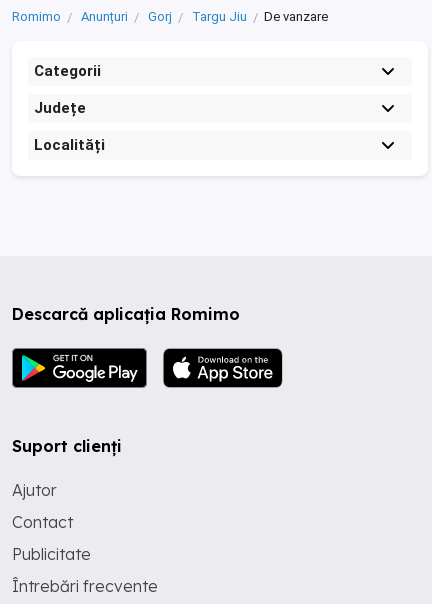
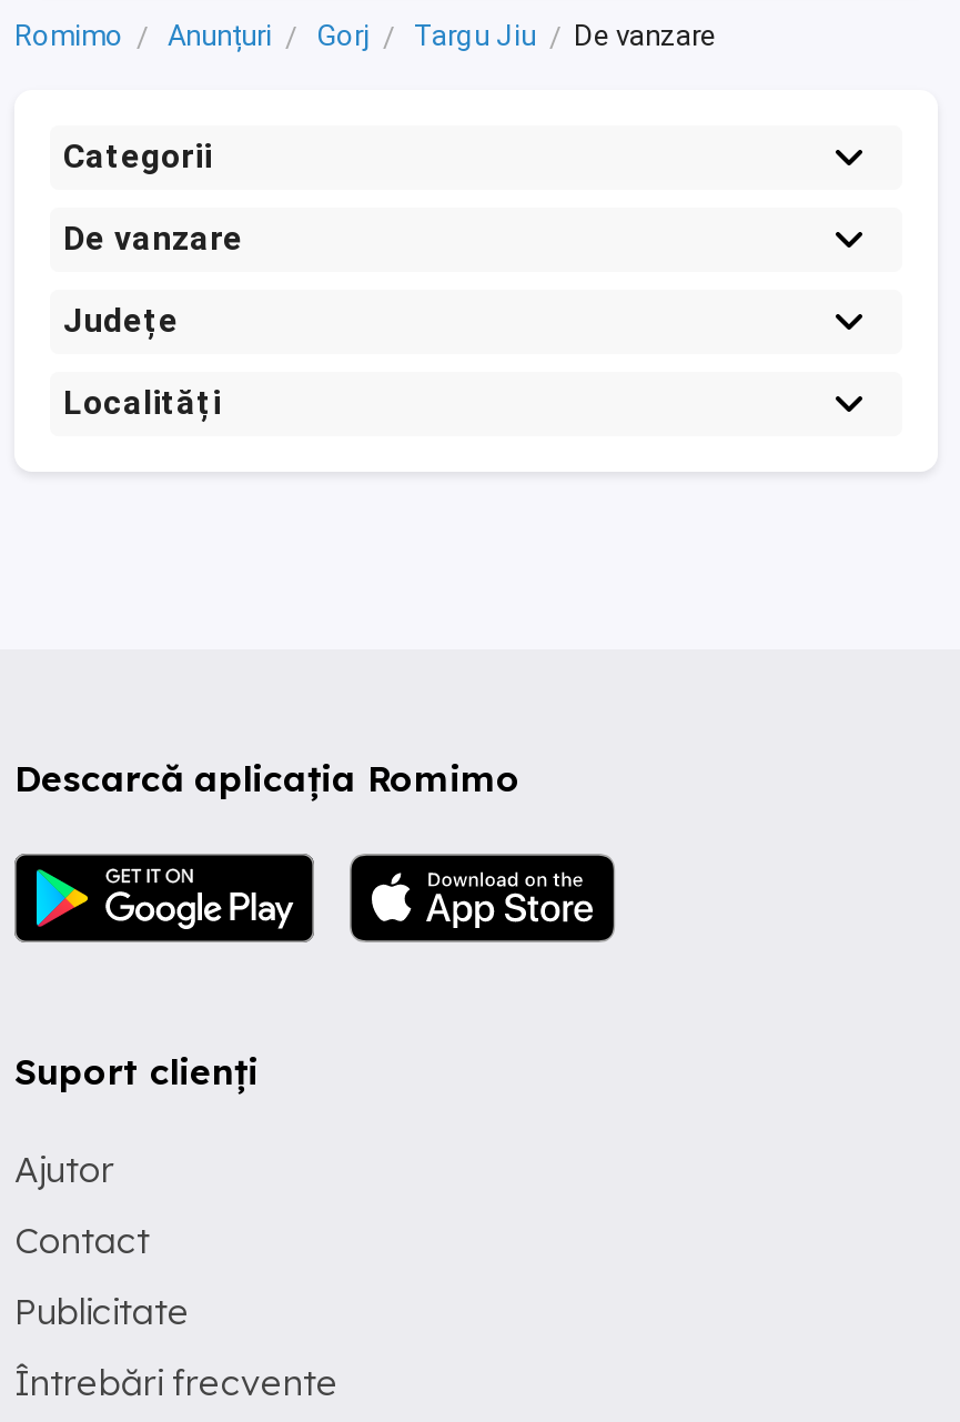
+ De vanzare
